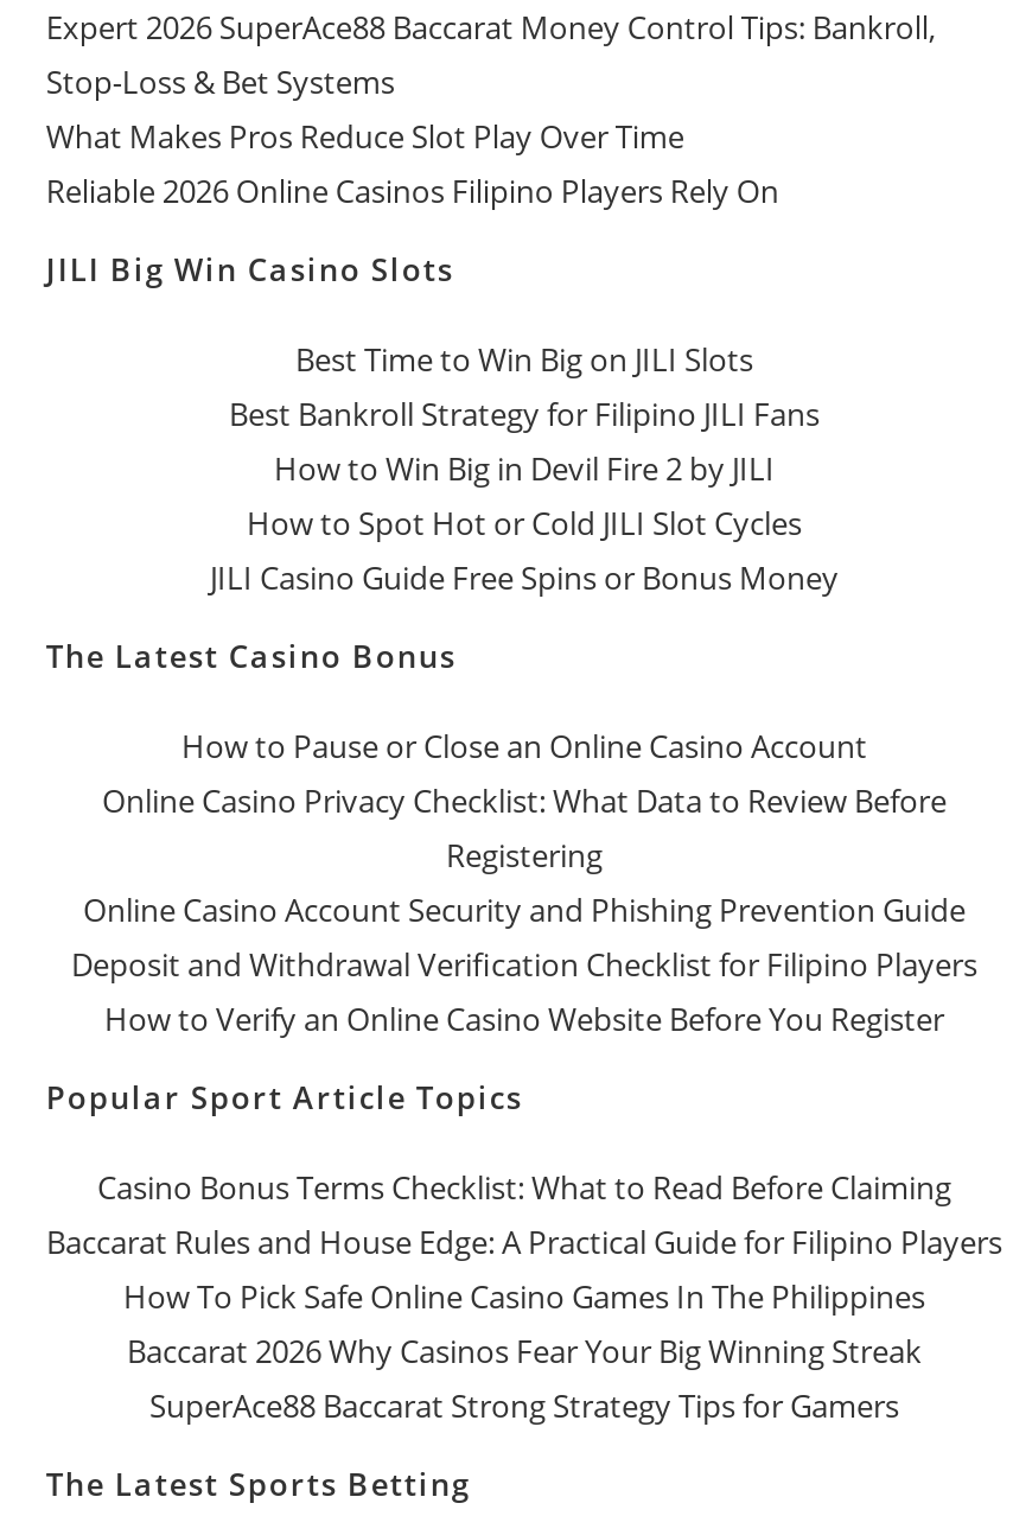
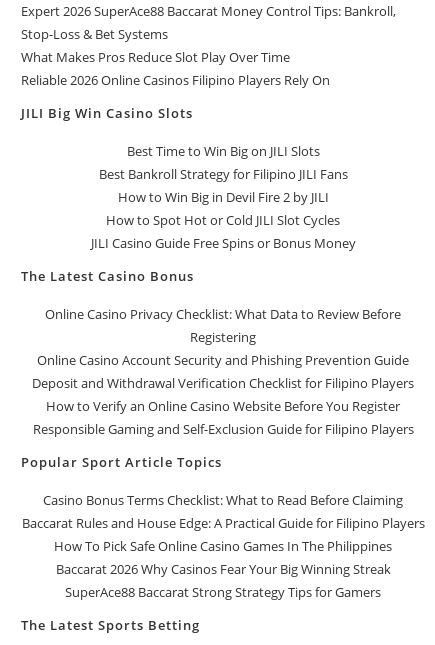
- How to Pause or Close an Online Casino Account

moved up: Online Casino Privacy Checklist: What Data to Review Before | Registering | Online Casino Account Security and Phishing Prevention Guide | Deposit and Withdrawal Verification Checklist for Filipino Players | How to Verify an Online Casino Website Before You Register

+ Responsible Gaming and Self-Exclusion Guide for Filipino Players
